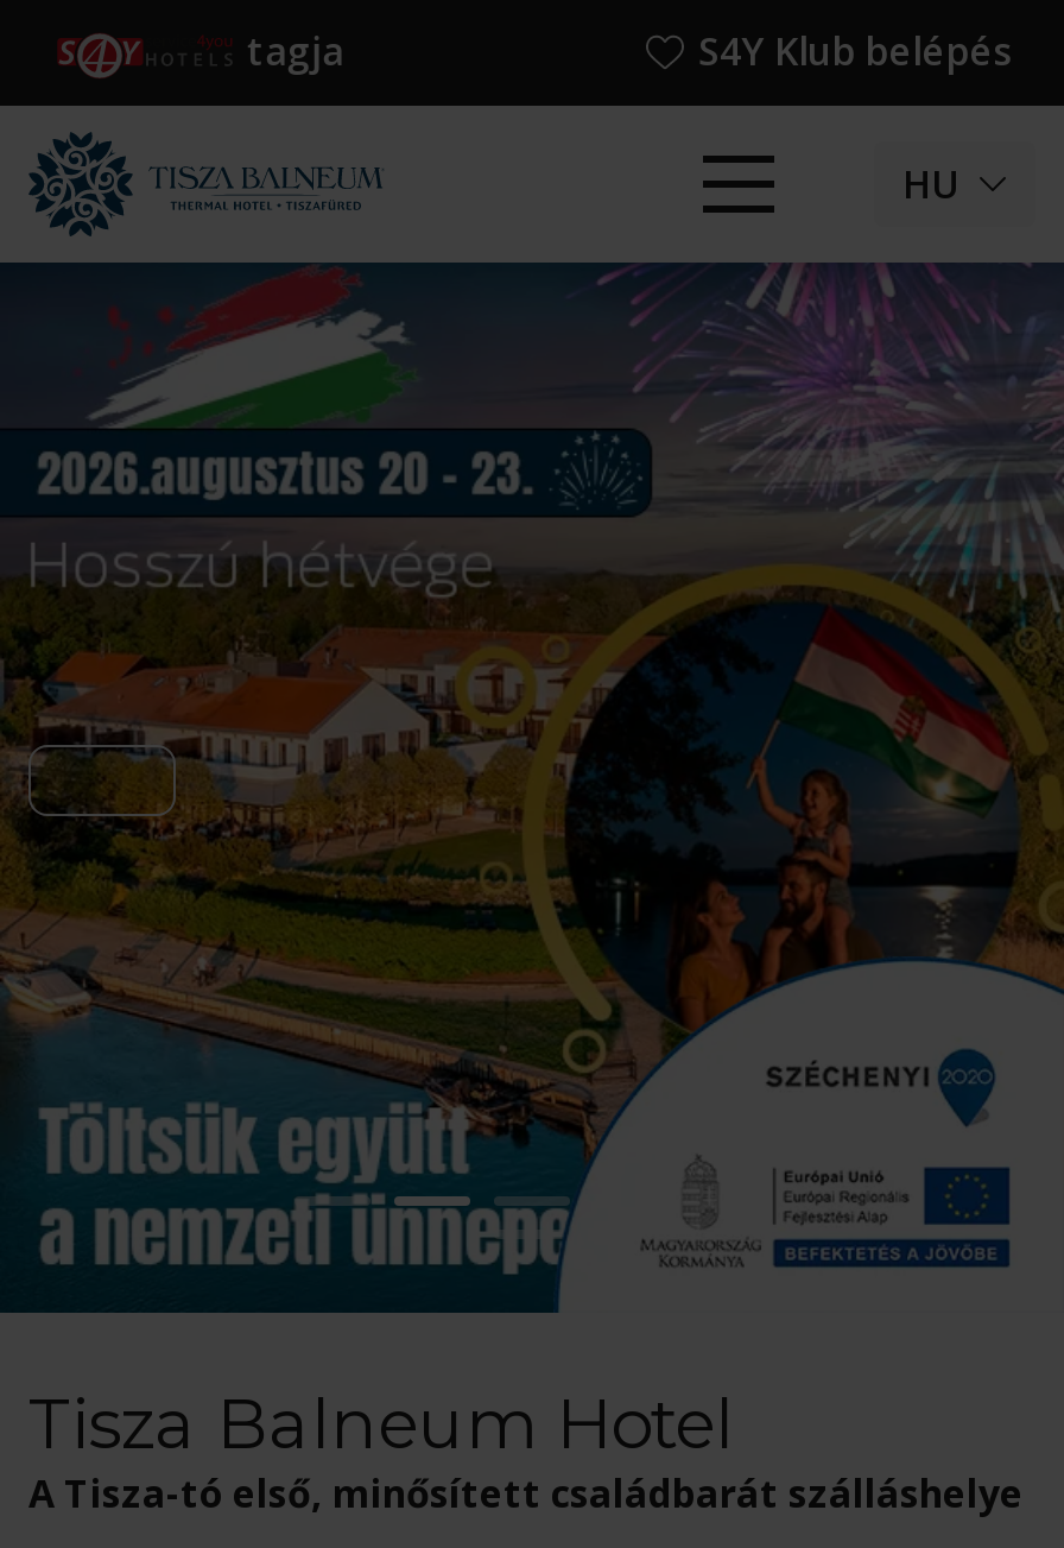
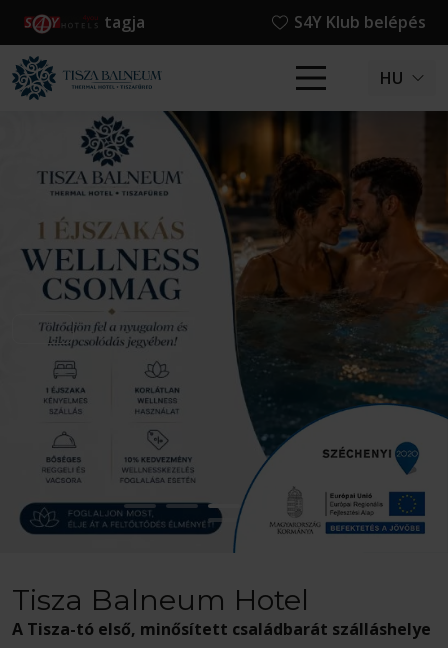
- [image]
+ [image]
